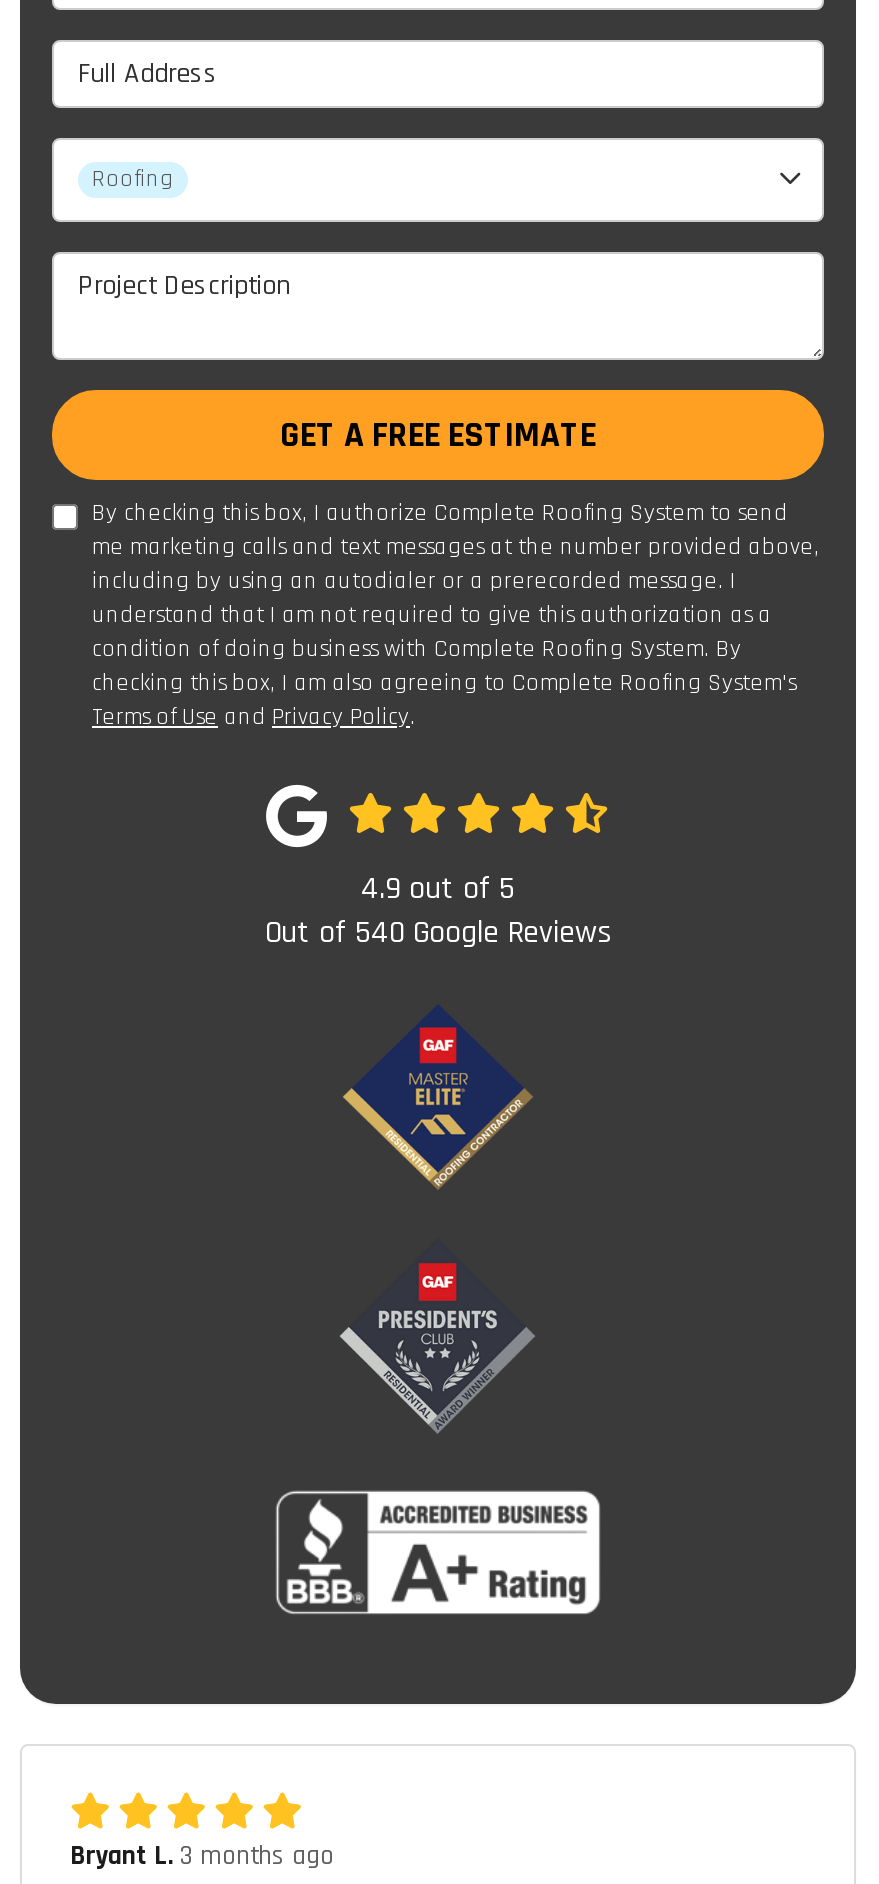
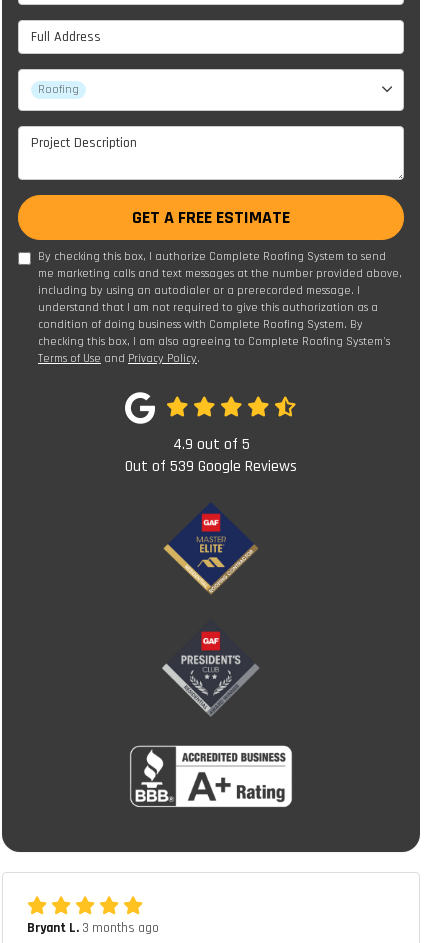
- Out of 540 Google Reviews
+ Out of 539 Google Reviews
